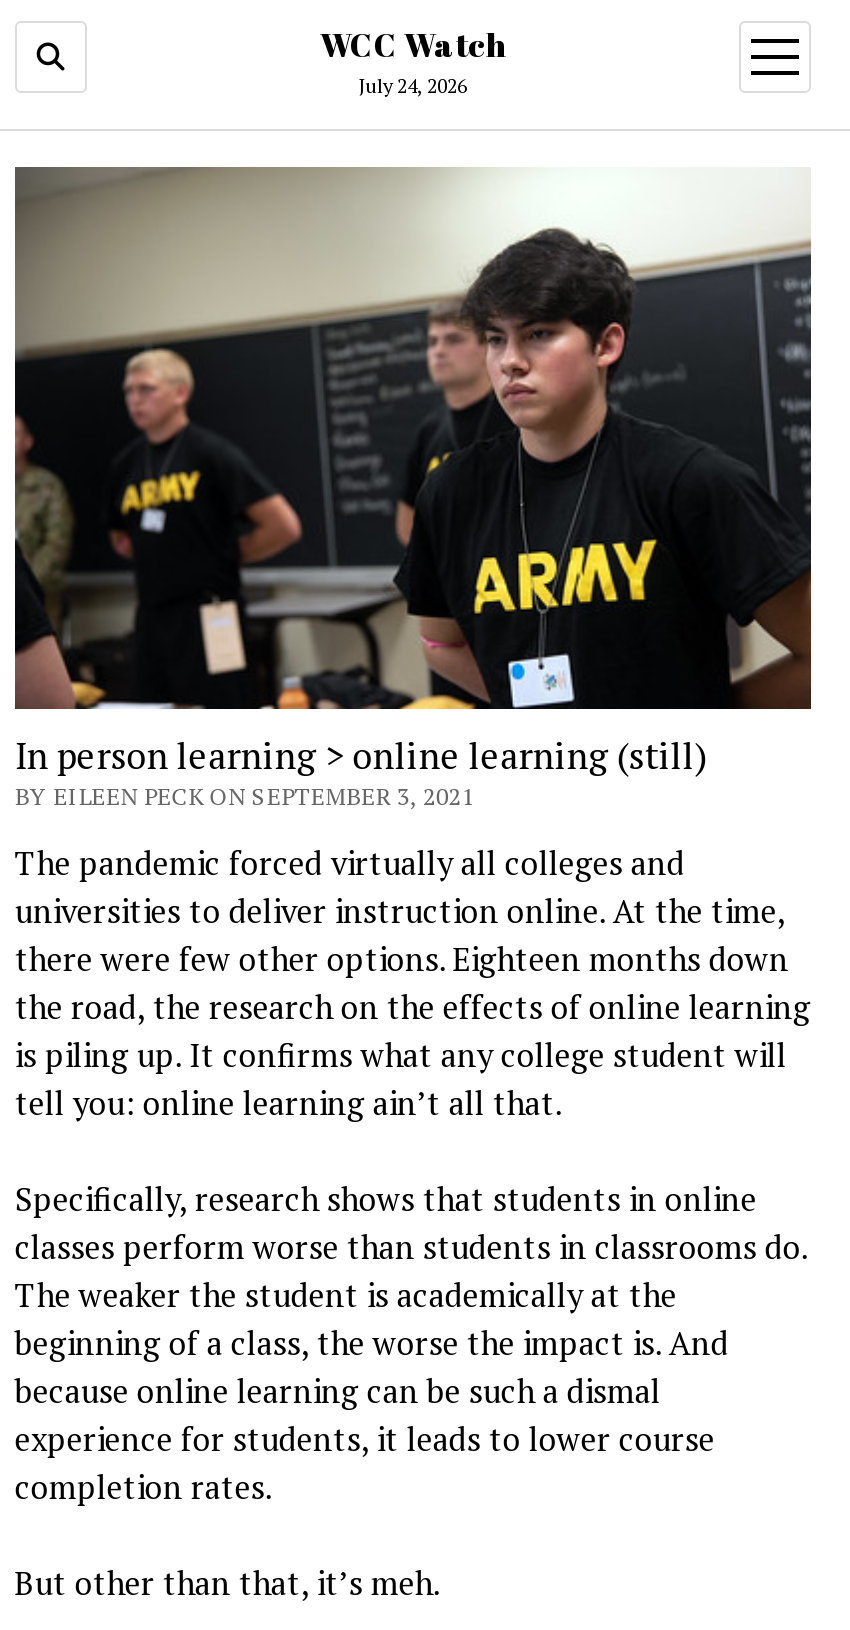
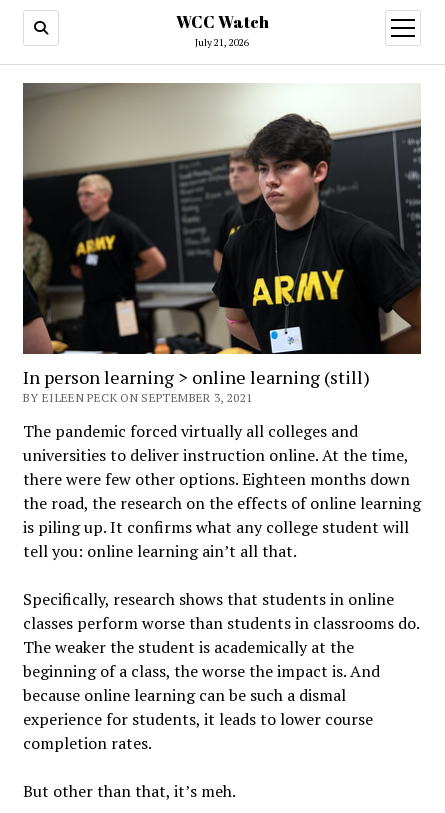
- July 24, 2026
+ July 21, 2026
